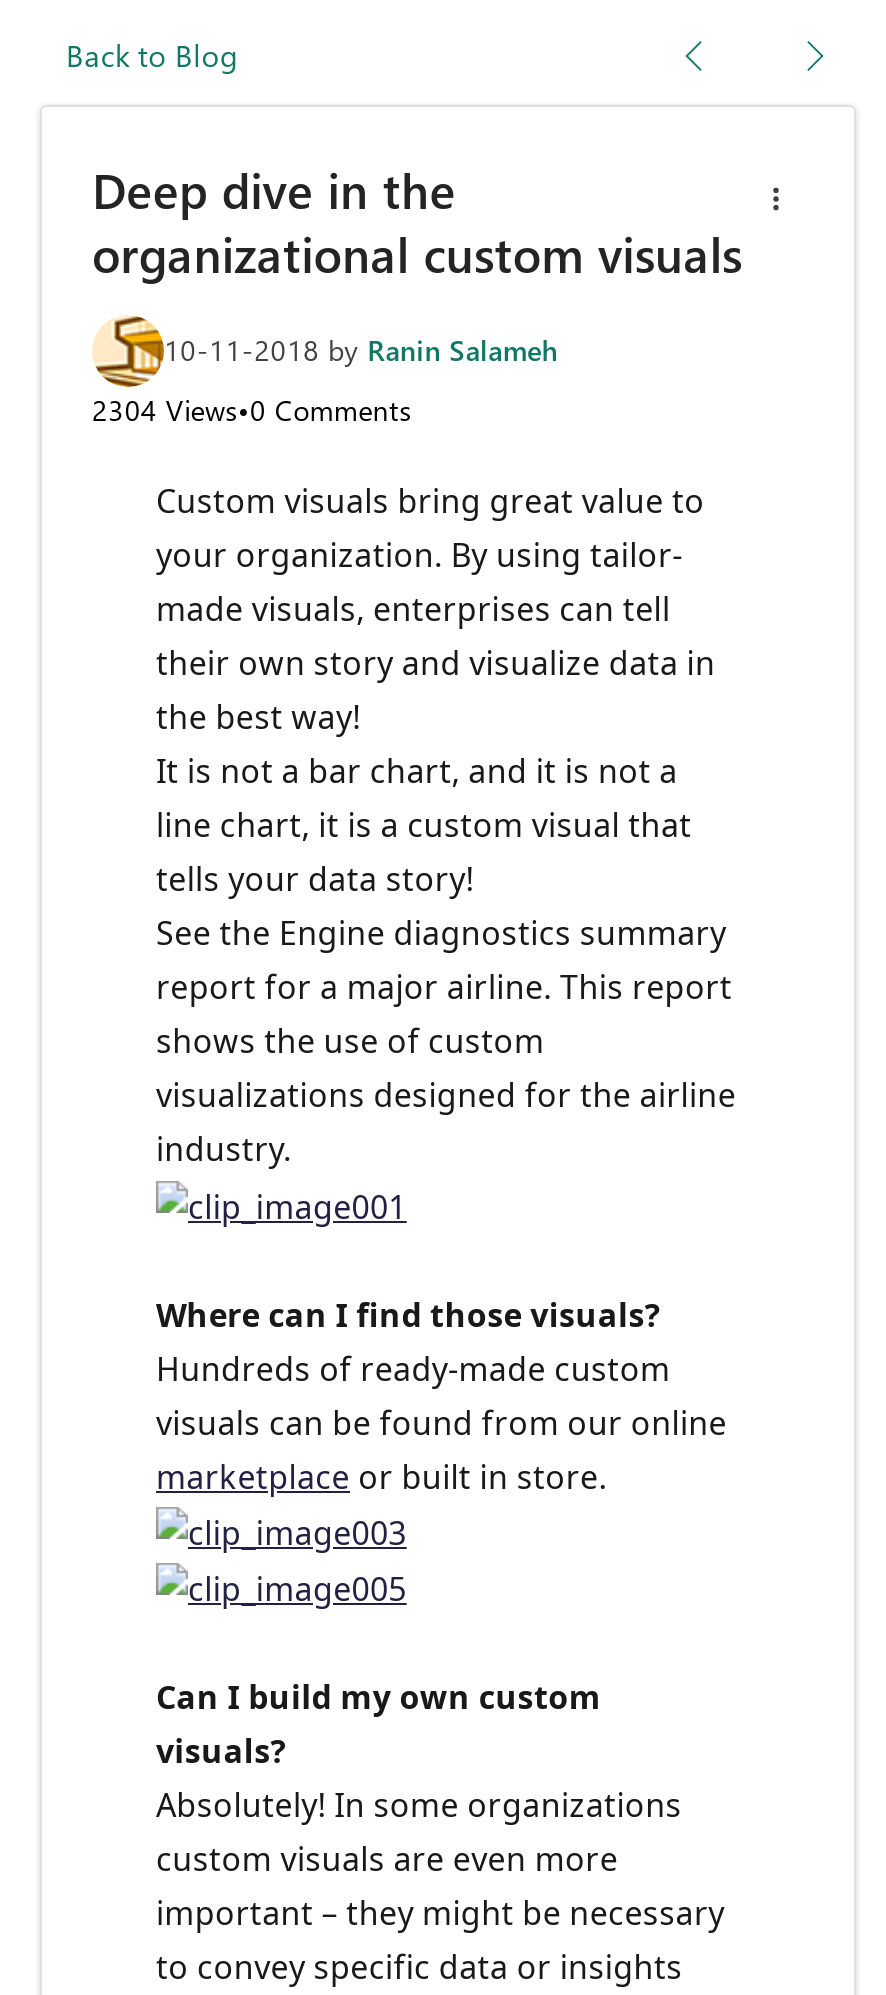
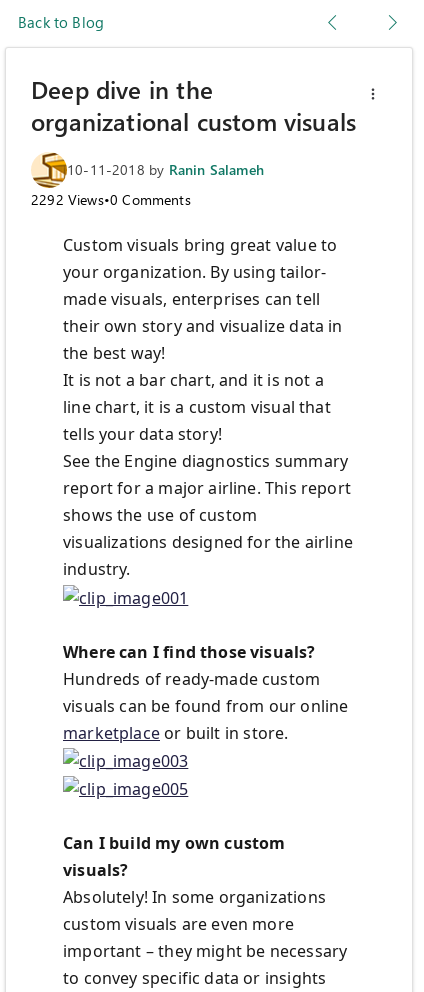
- 2304 Views•0 Comments
+ 2292 Views•0 Comments
